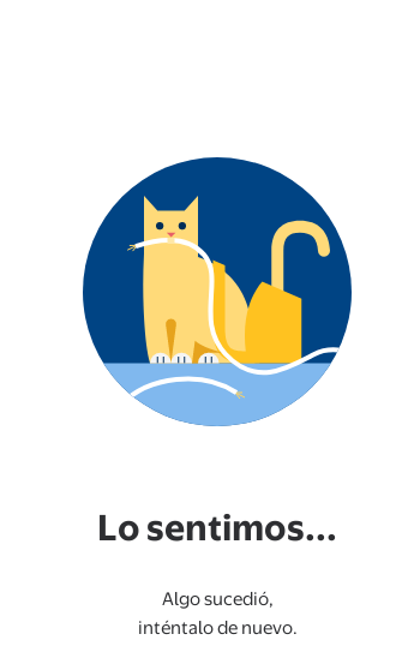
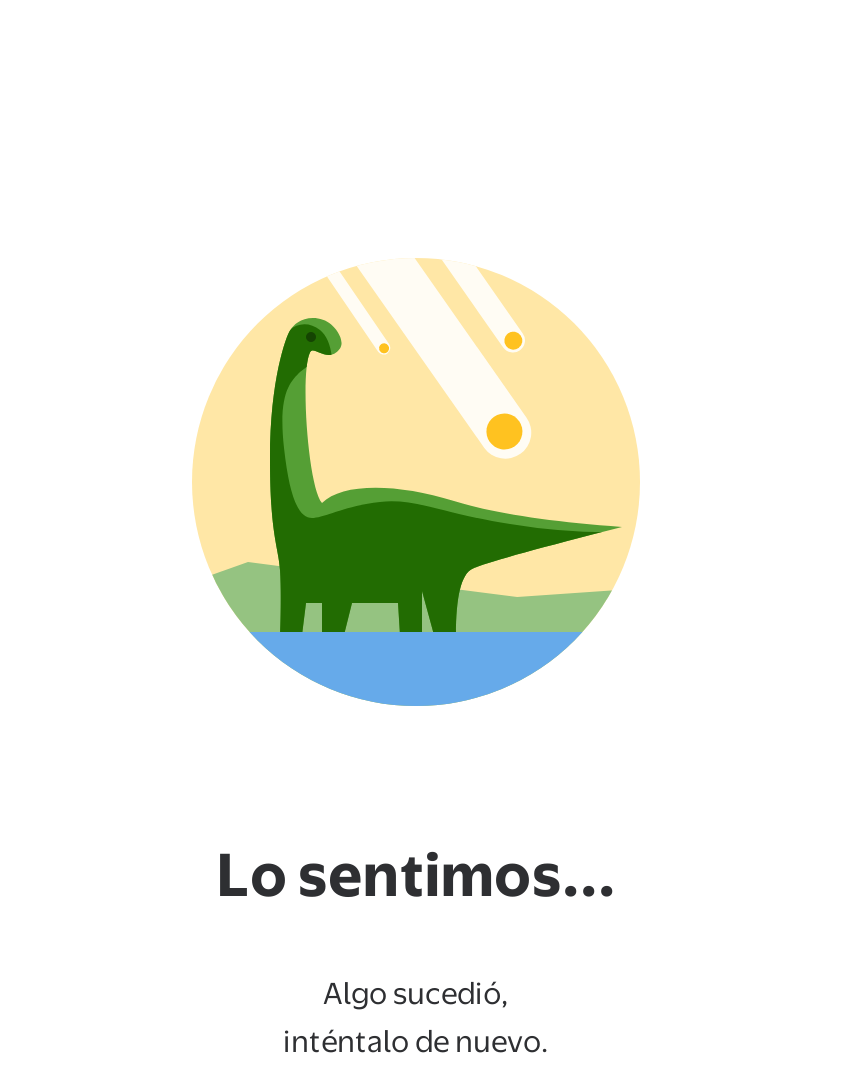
- [image]
+ [image]
